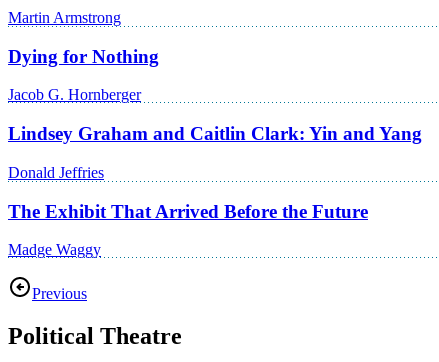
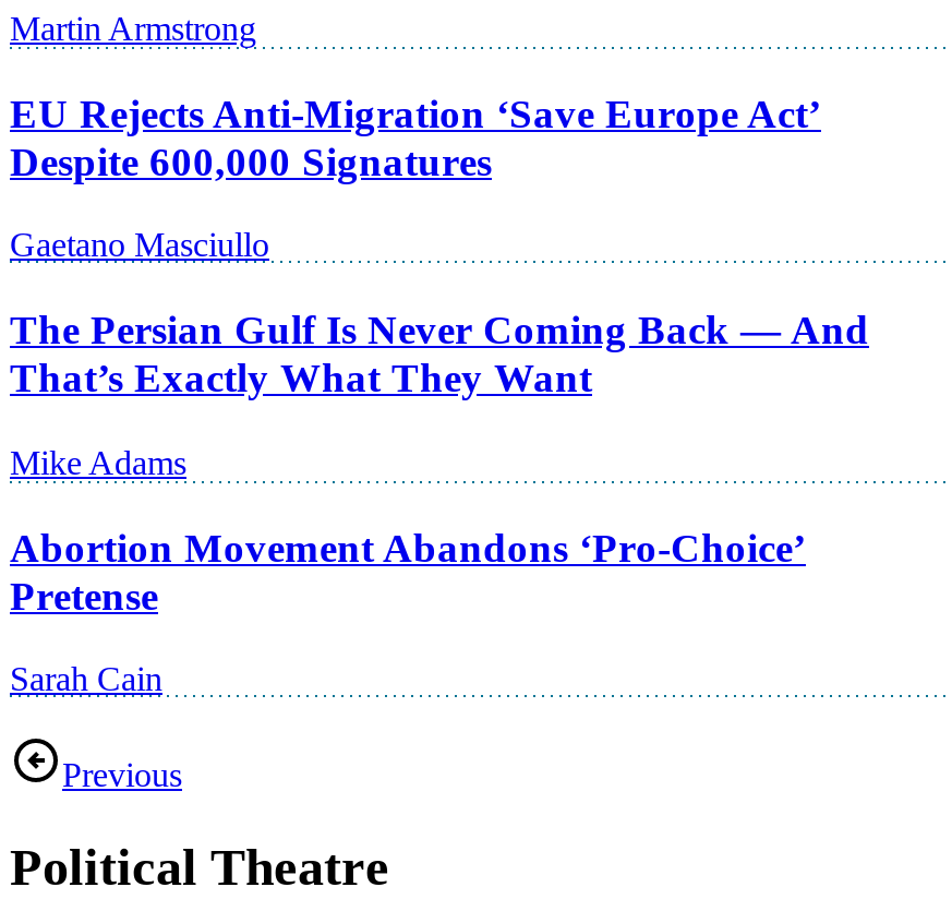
- Dying for Nothing
+ EU Rejects Anti-Migration ‘Save Europe Act’
+ Despite 600,000 Signatures

- Jacob G. Hornberger
+ Gaetano Masciullo

- Lindsey Graham and Caitlin Clark: Yin and Yang
+ The Persian Gulf Is Never Coming Back — And
+ That’s Exactly What They Want

- Donald Jeffries
+ Mike Adams

- The Exhibit That Arrived Before the Future
+ Abortion Movement Abandons ‘Pro-Choice’
+ Pretense

- Madge Waggy
+ Sarah Cain
